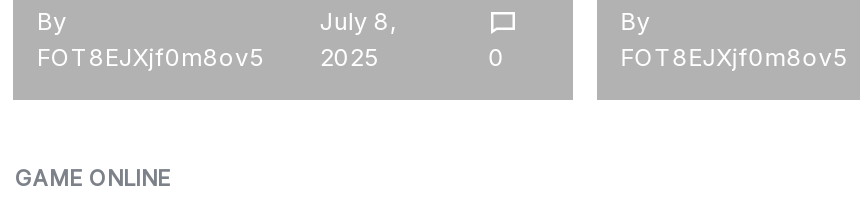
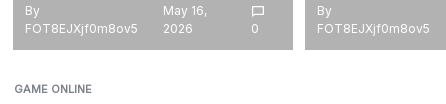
- July 8,
- 2025
+ May 16,
+ 2026
